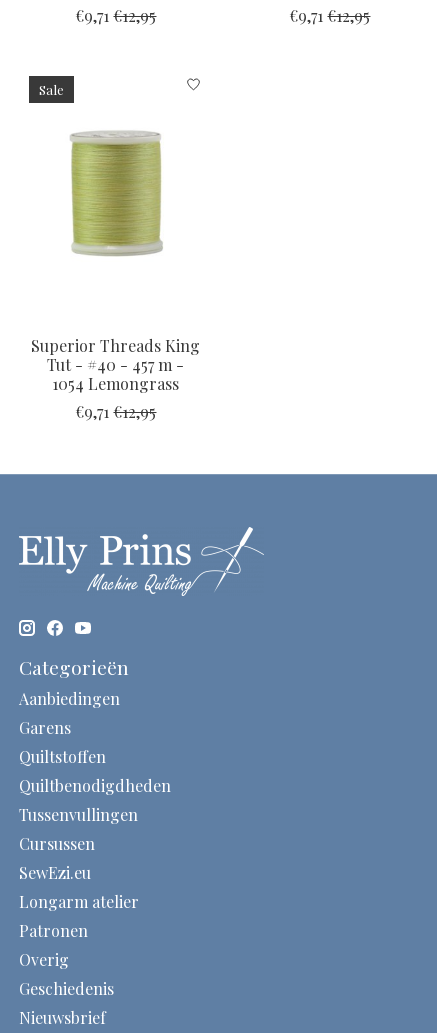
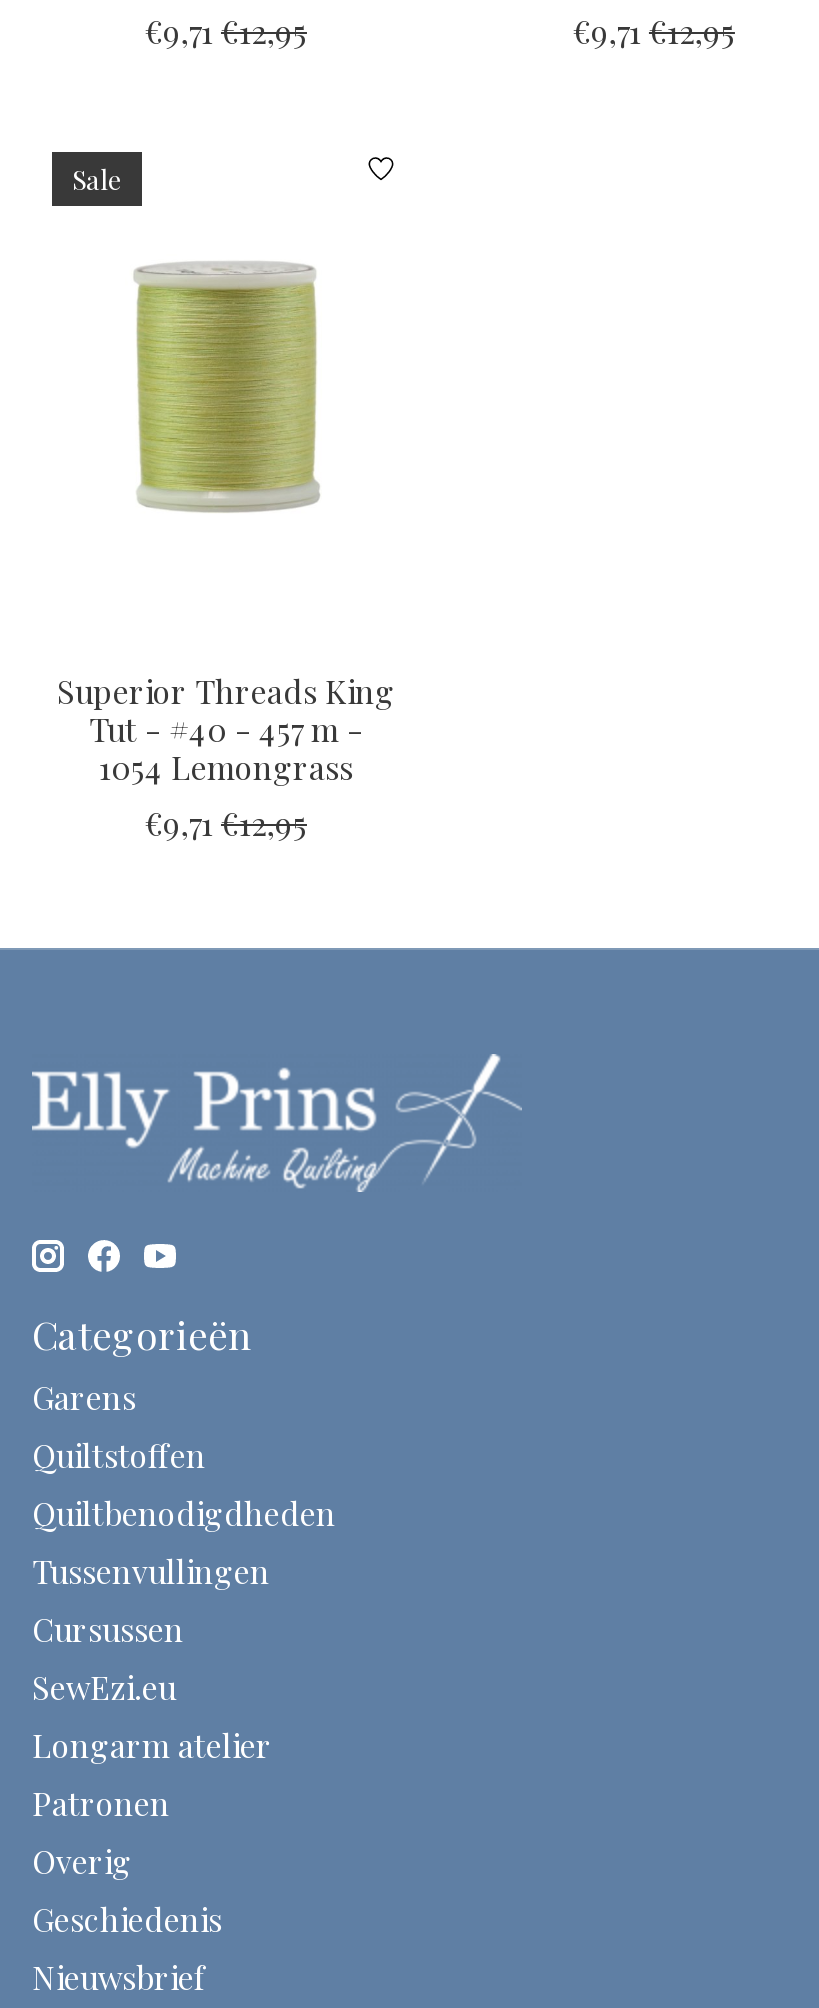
- Aanbiedingen
